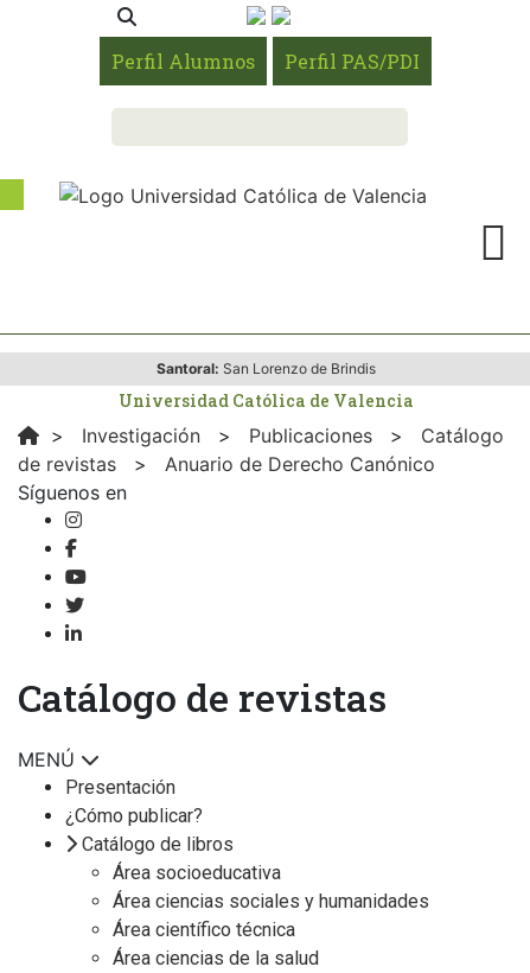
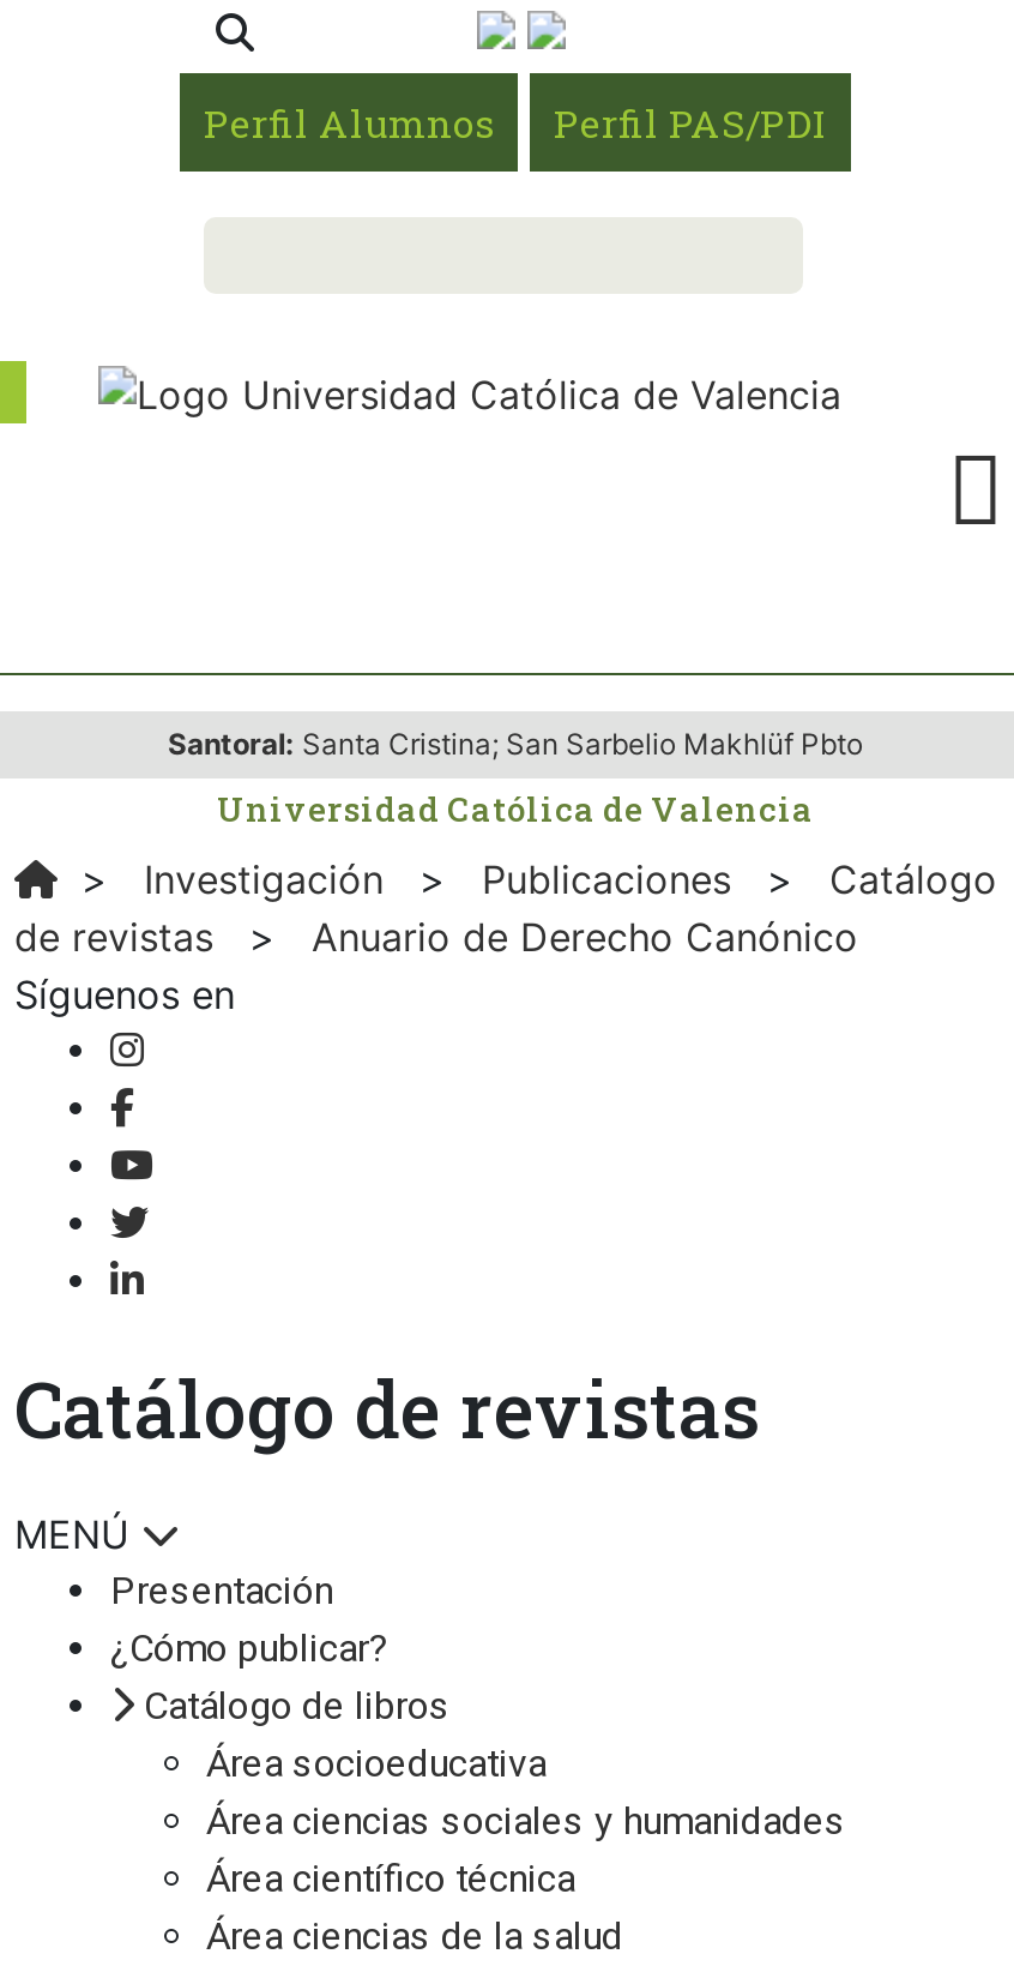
- Santoral: San Lorenzo de Brindis
+ Santoral: Santa Cristina; San Sarbelio Makhlüf Pbto
